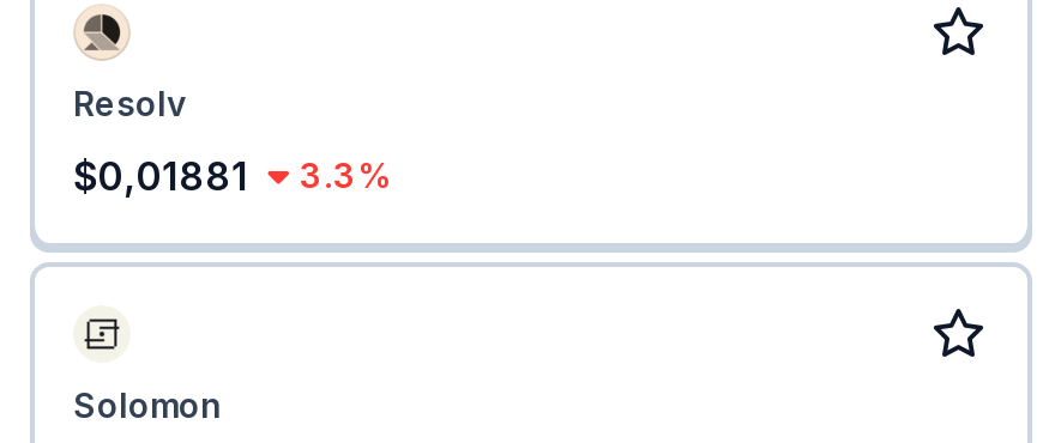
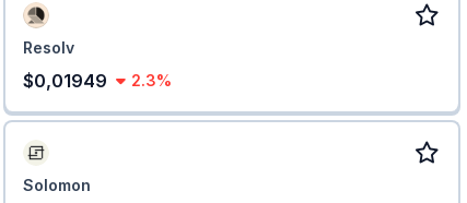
- $0,01881
+ $0,01949

- 3.3%
+ 2.3%
